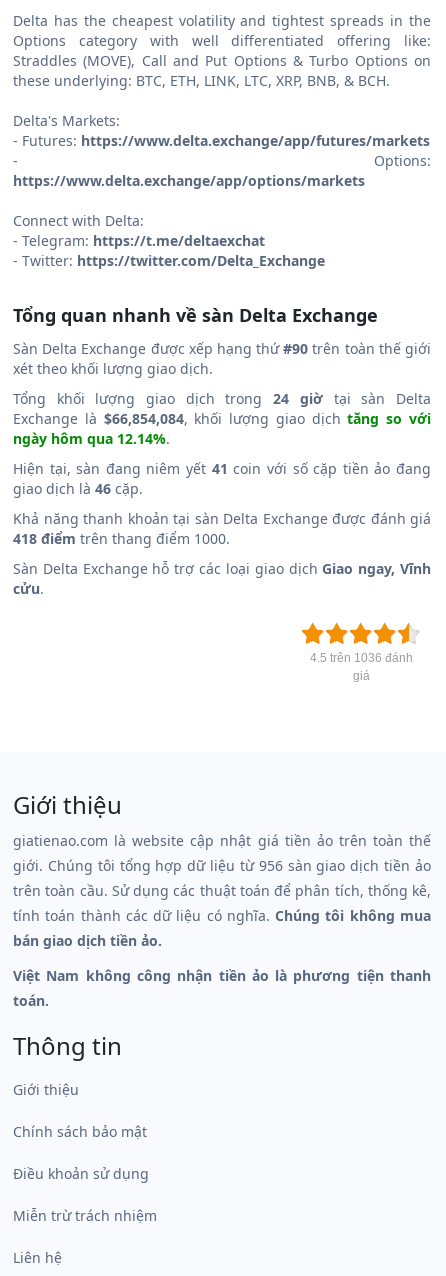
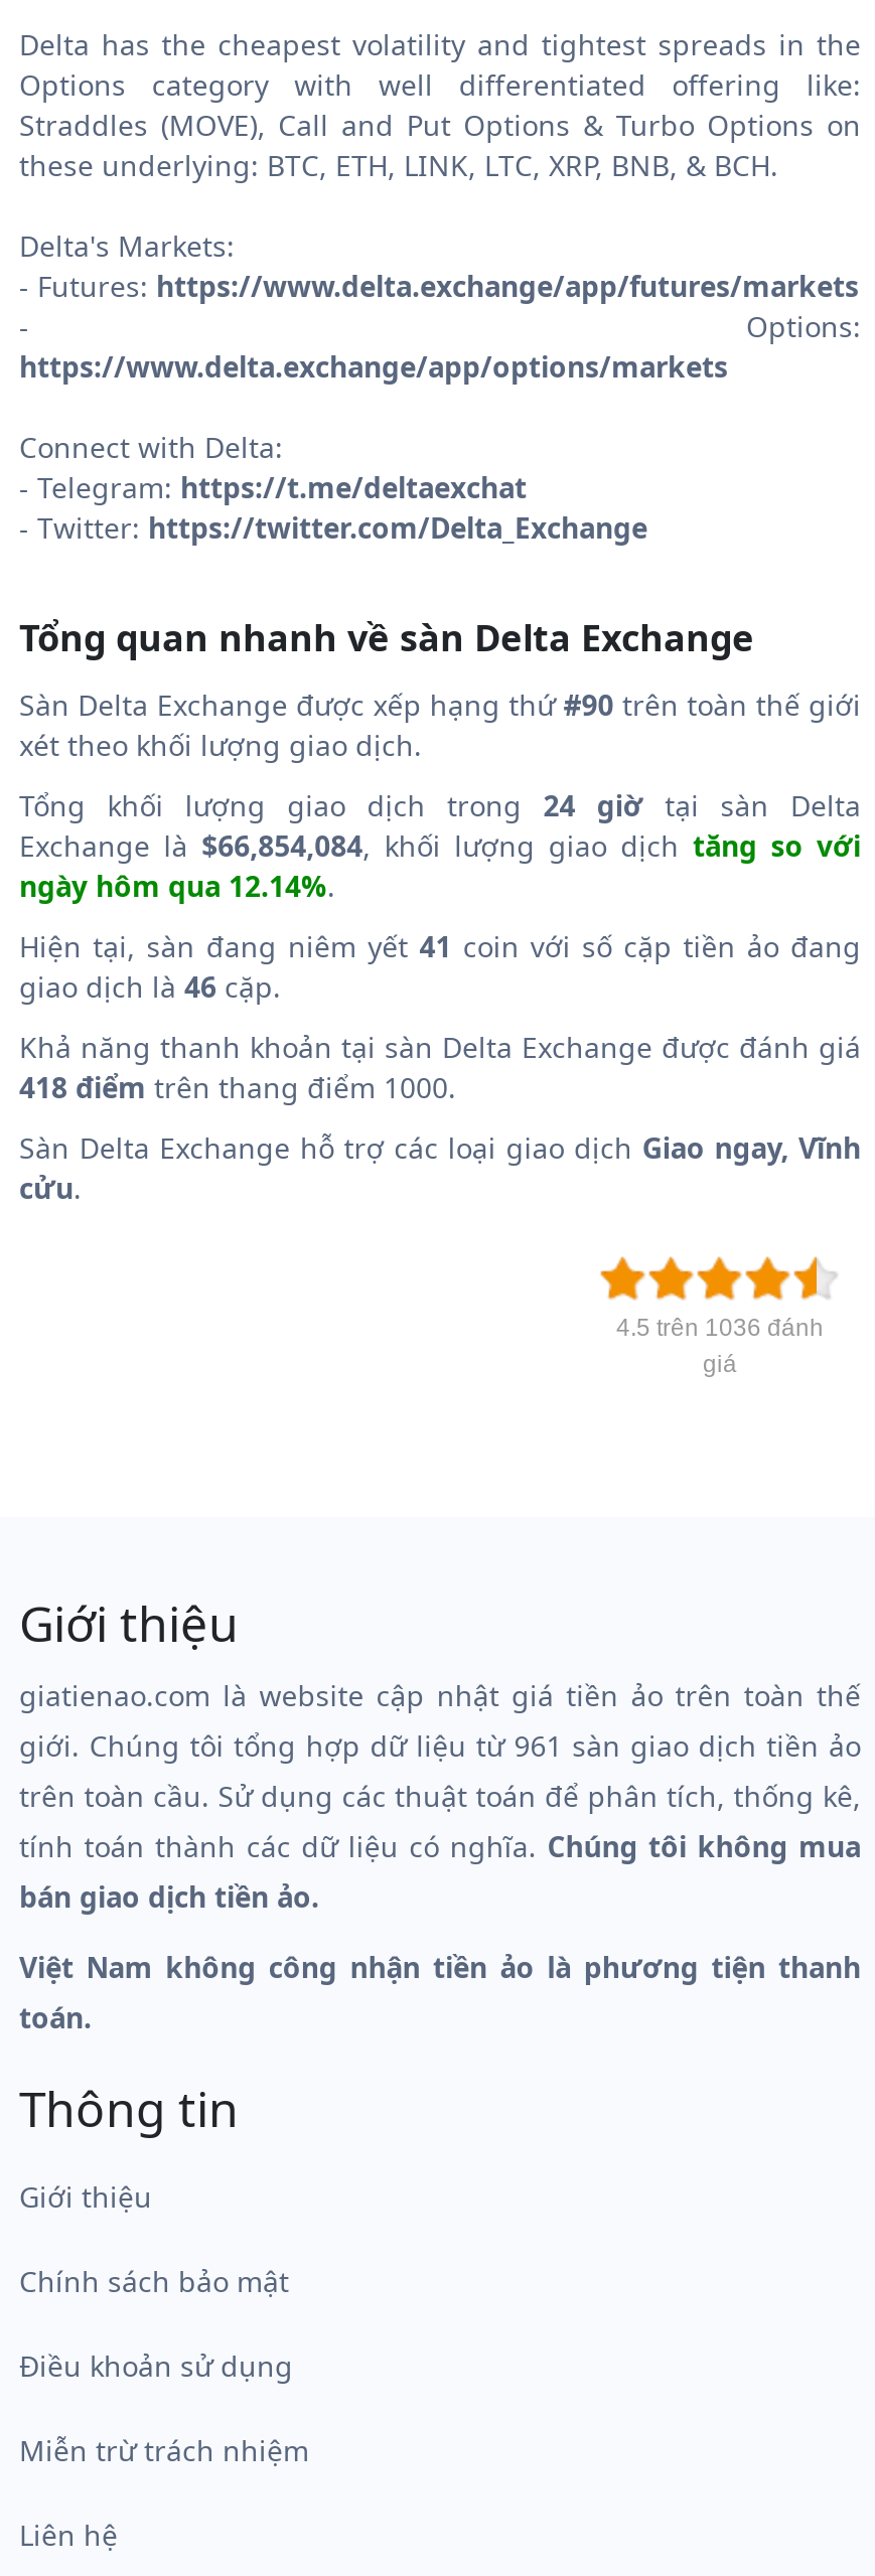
- giới. Chúng tôi tổng hợp dữ liệu từ 956 sàn giao dịch tiền ảo
+ giới. Chúng tôi tổng hợp dữ liệu từ 961 sàn giao dịch tiền ảo
